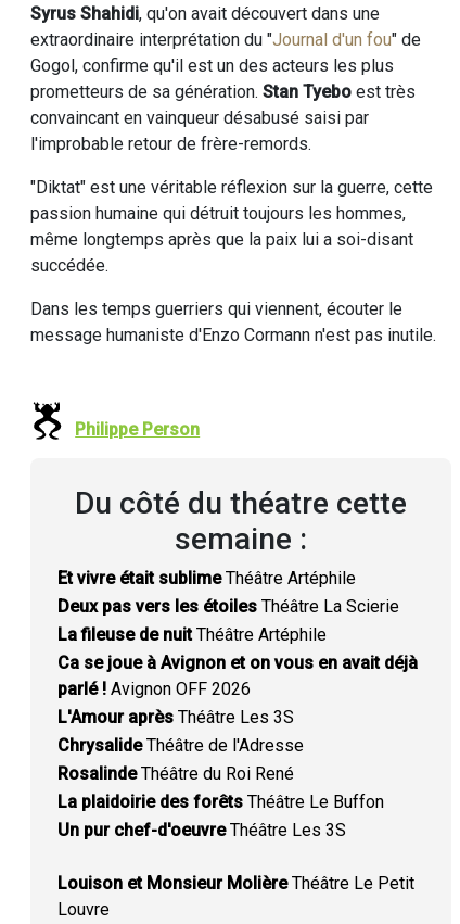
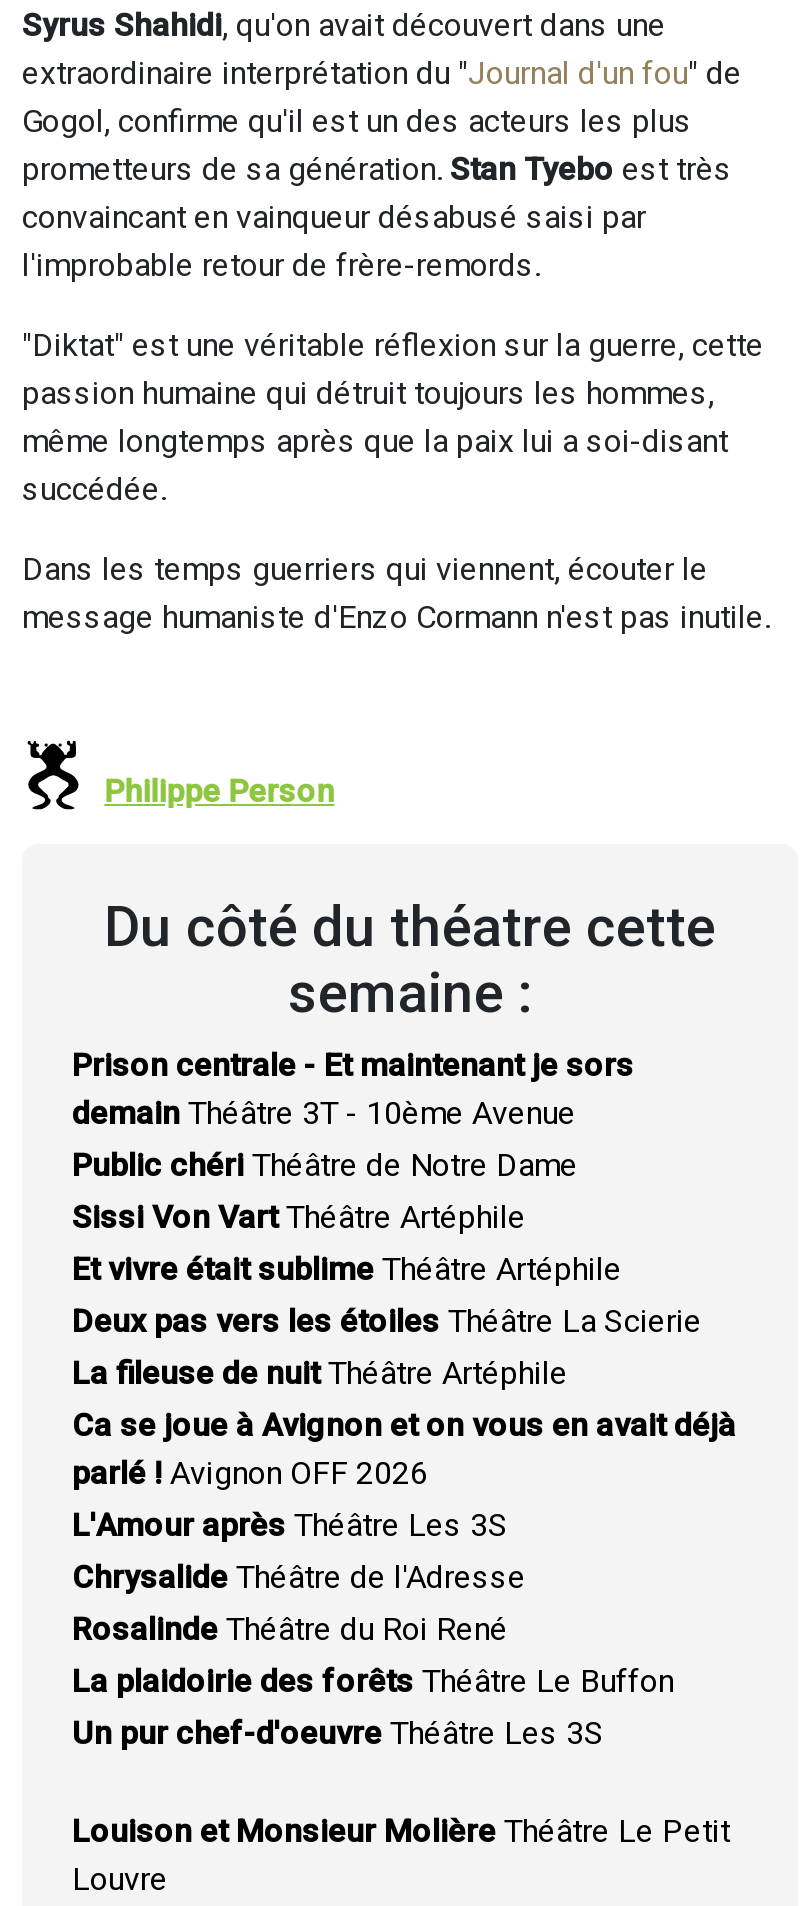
+ Prison centrale - Et maintenant je sors
+ demain Théâtre 3T - 10ème Avenue
+ Public chéri Théâtre de Notre Dame
+ Sissi Von VartThéâtre Artéphile
